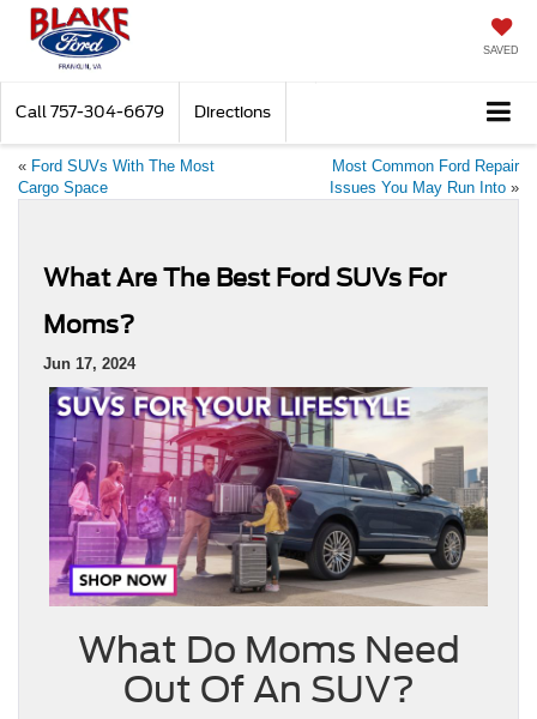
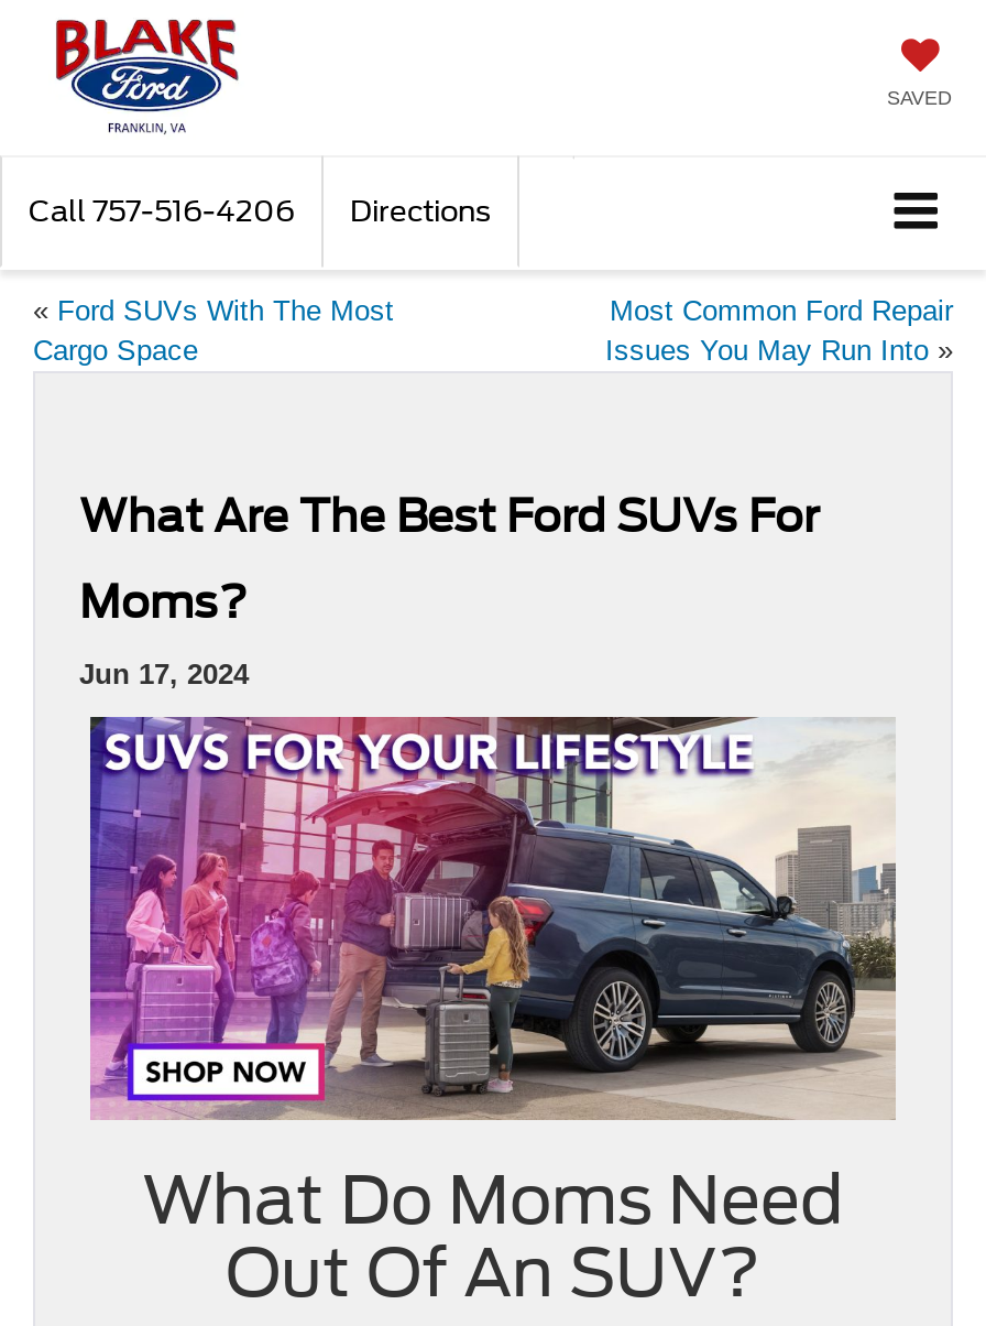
- Call 757-304-6679 Directions
+ Call 757-516-4206 Directions
